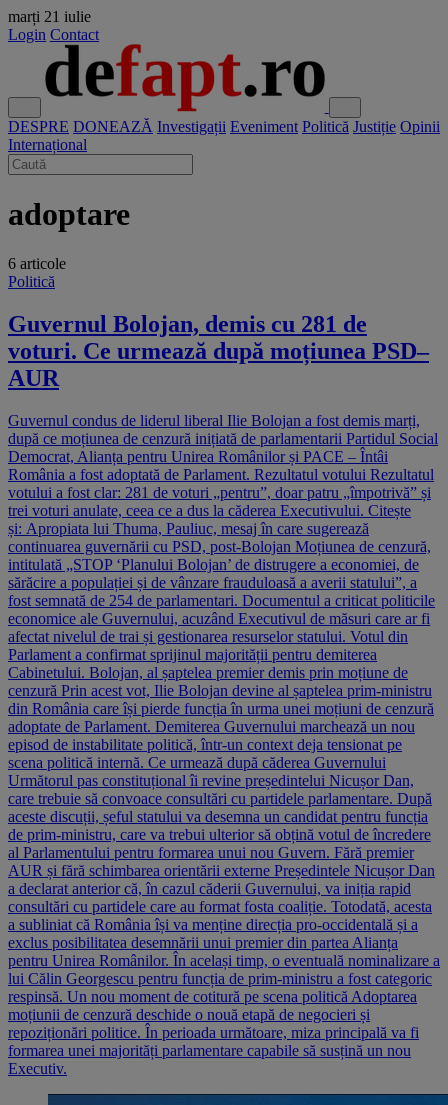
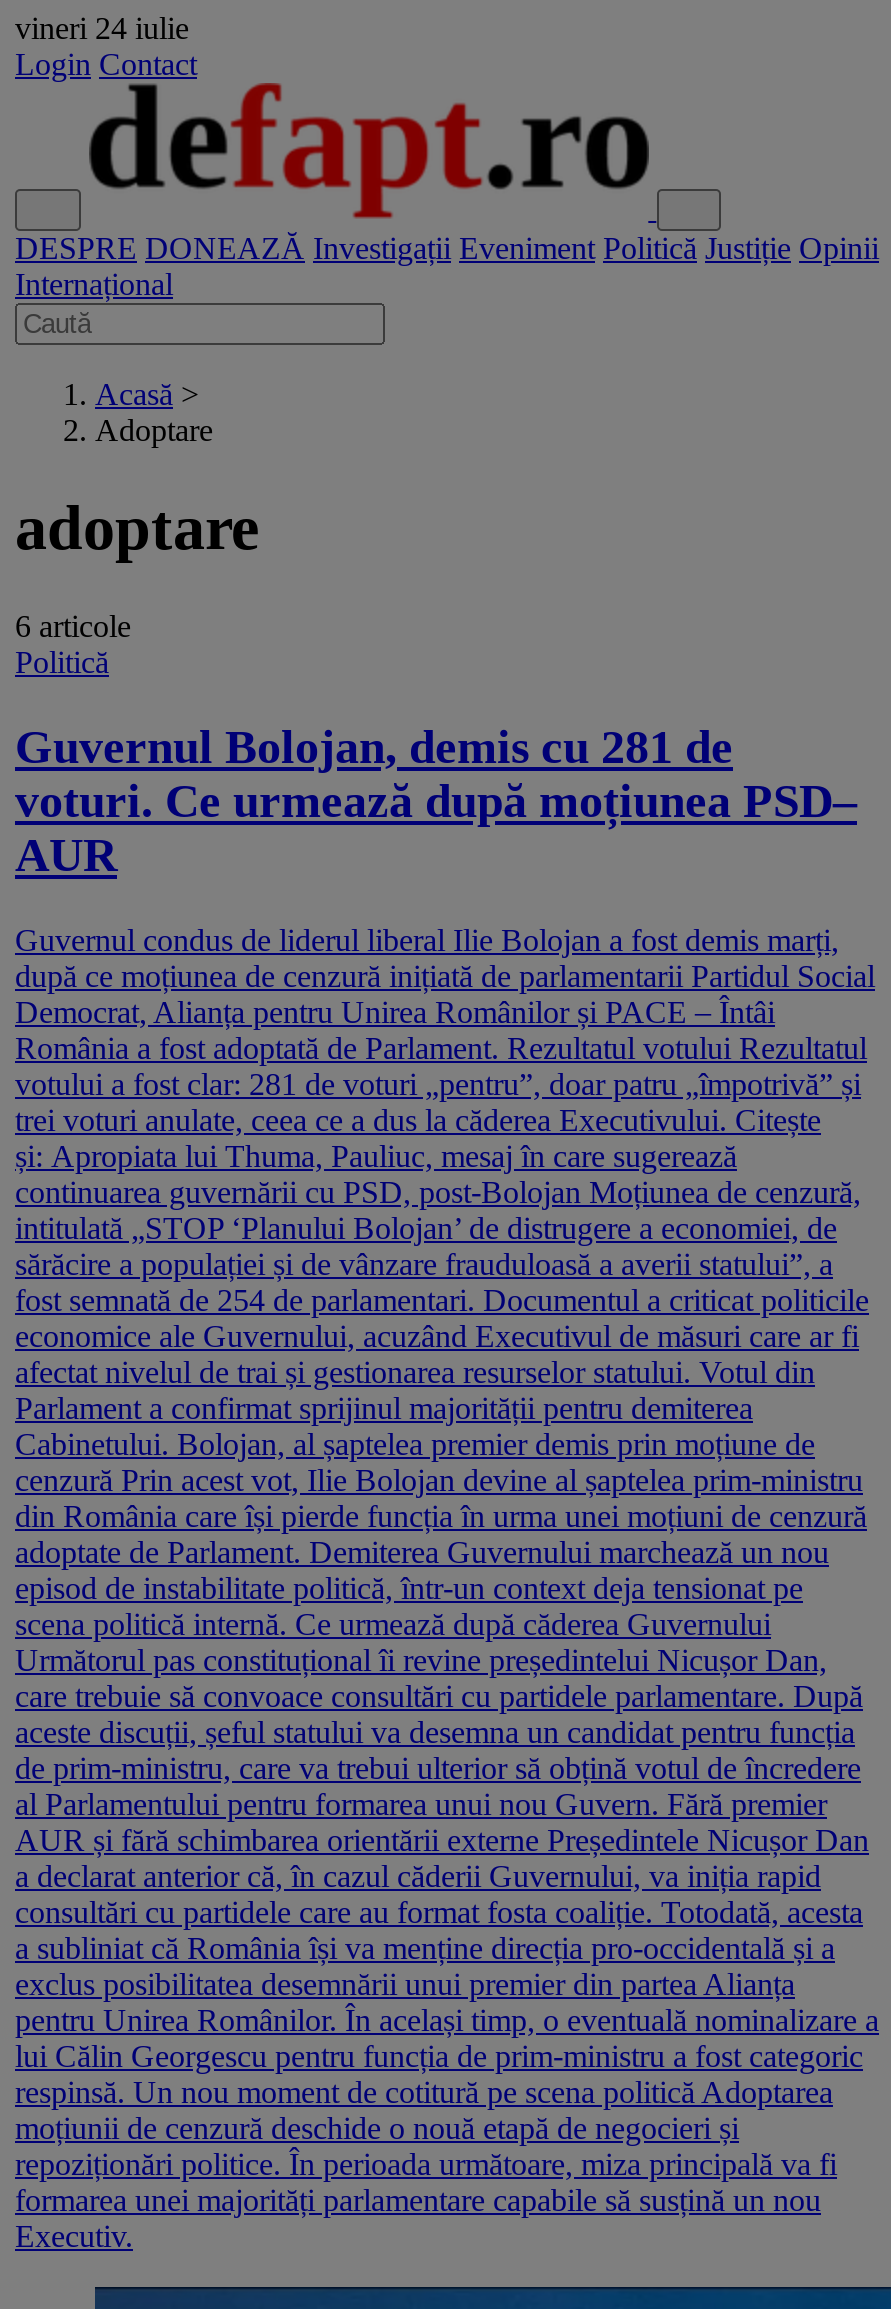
- marți 21 iulie
+ vineri 24 iulie

+ Acasă >
+ Adoptare
